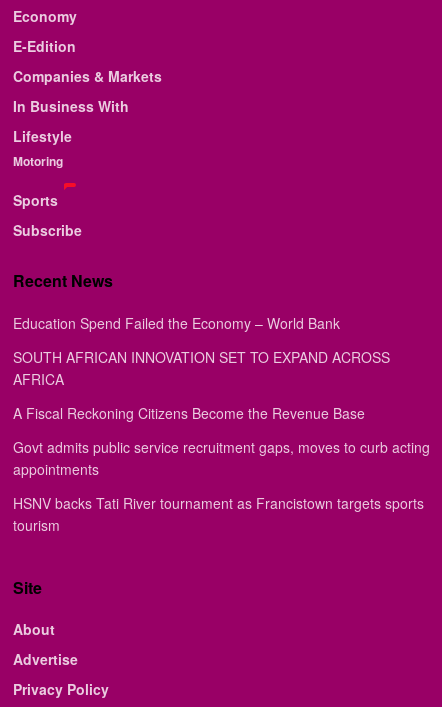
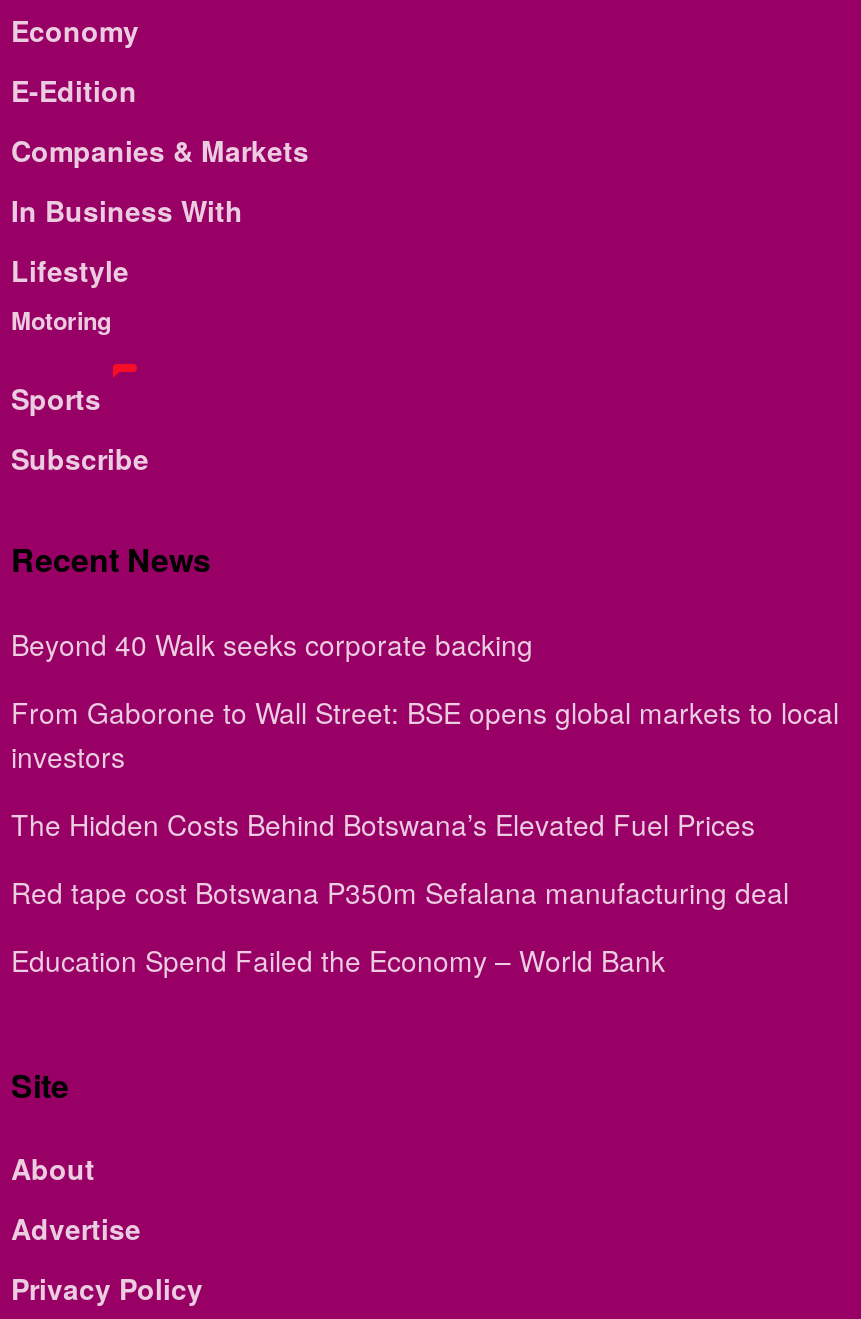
+ Beyond 40 Walk seeks corporate backing
+ From Gaborone to Wall Street: BSE opens global markets to local
+ investors
+ The Hidden Costs Behind Botswana’s Elevated Fuel Prices
+ Red tape cost Botswana P350m Sefalana manufacturing deal

moved down: Education Spend Failed the Economy – World Bank

- SOUTH AFRICAN INNOVATION SET TO EXPAND ACROSS
- AFRICA
- A Fiscal Reckoning Citizens Become the Revenue Base
- Govt admits public service recruitment gaps, moves to curb acting
- appointments
- HSNV backs Tati River tournament as Francistown targets sports
- tourism
